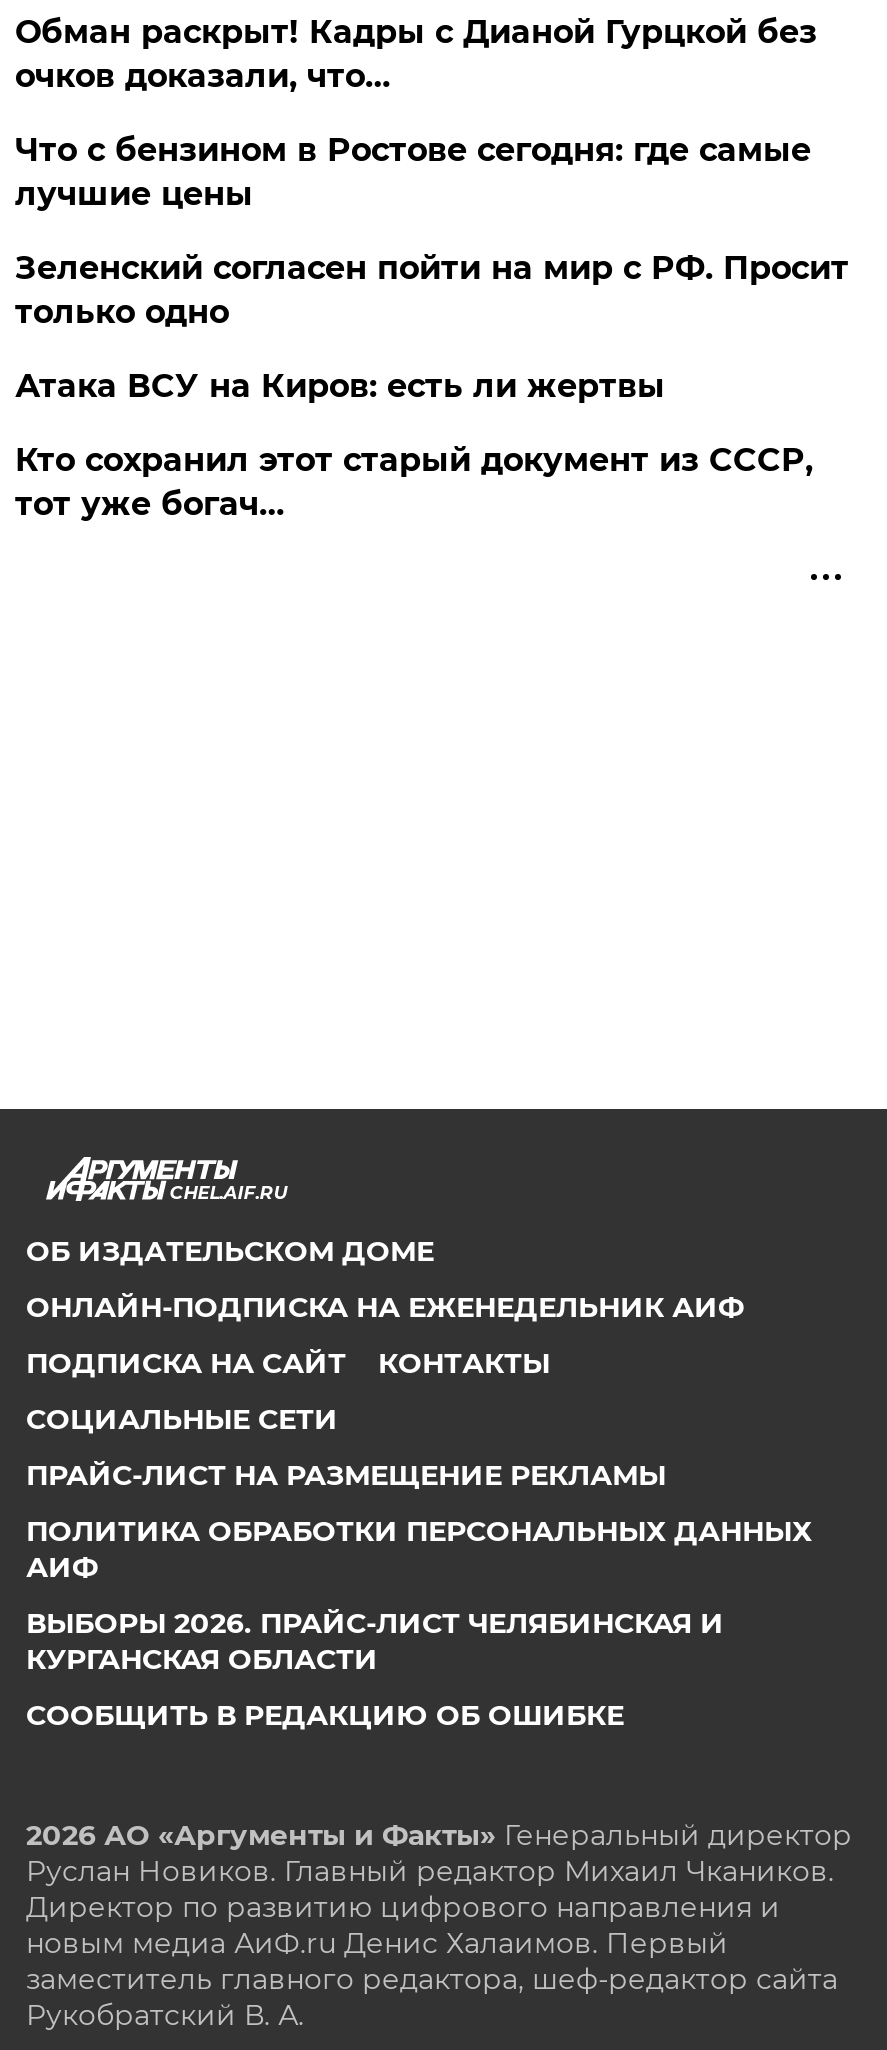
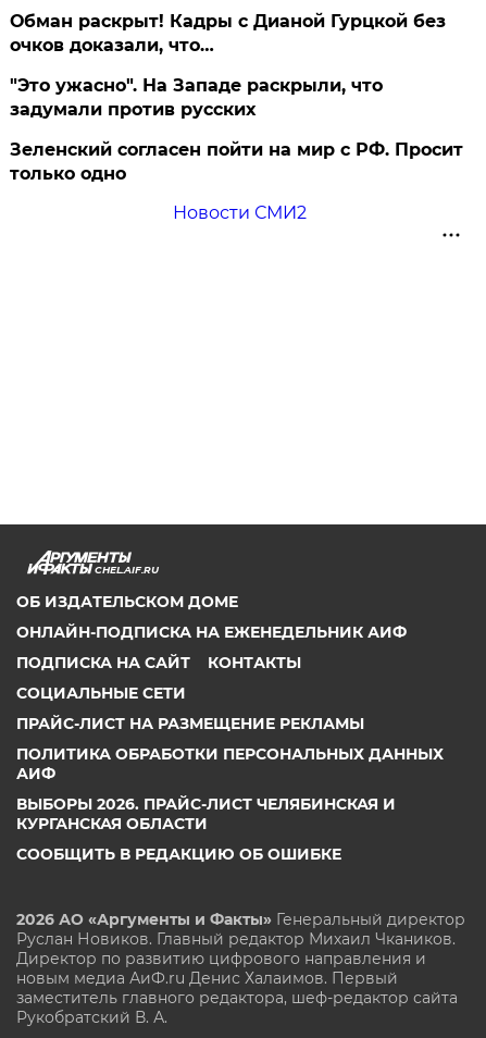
- Что с бензином в Ростове сегодня: где самые
- лучшие цены
+ "Это ужасно". На Западе раскрыли, что
+ задумали против русских

- Атака ВСУ на Киров: есть ли жертвы
- Кто сохранил этот старый документ из СССР,
- тот уже богач…
+ Новости СМИ2
